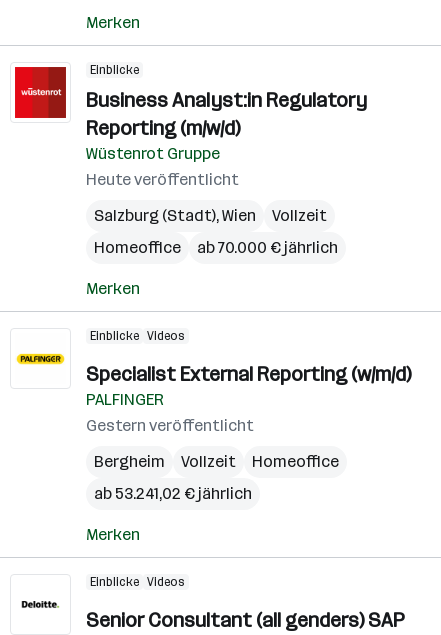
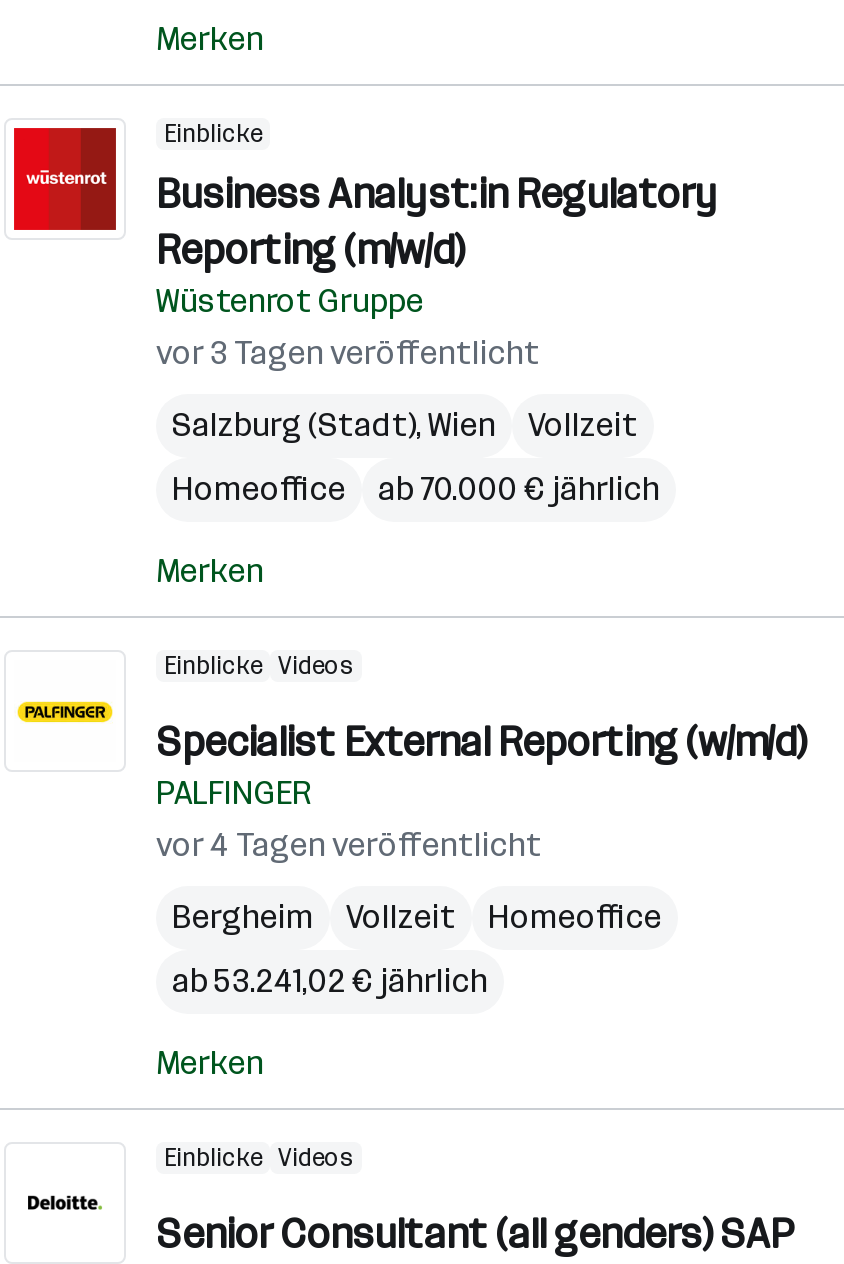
- Heute veröffentlicht
+ vor 3 Tagen veröffentlicht

- Gestern veröffentlicht
+ vor 4 Tagen veröffentlicht
